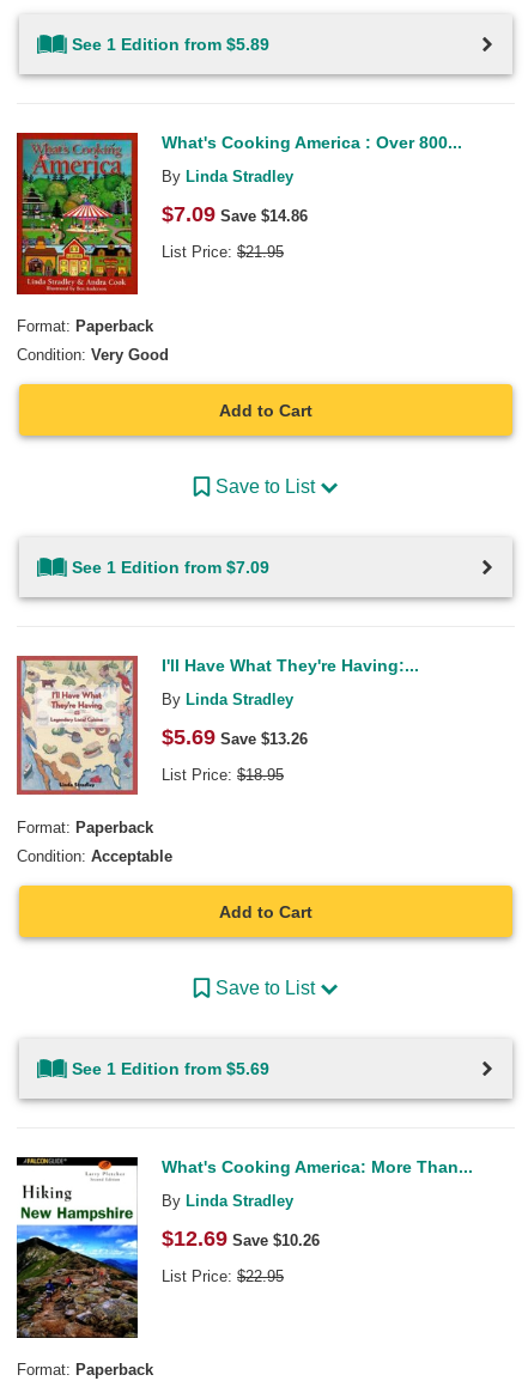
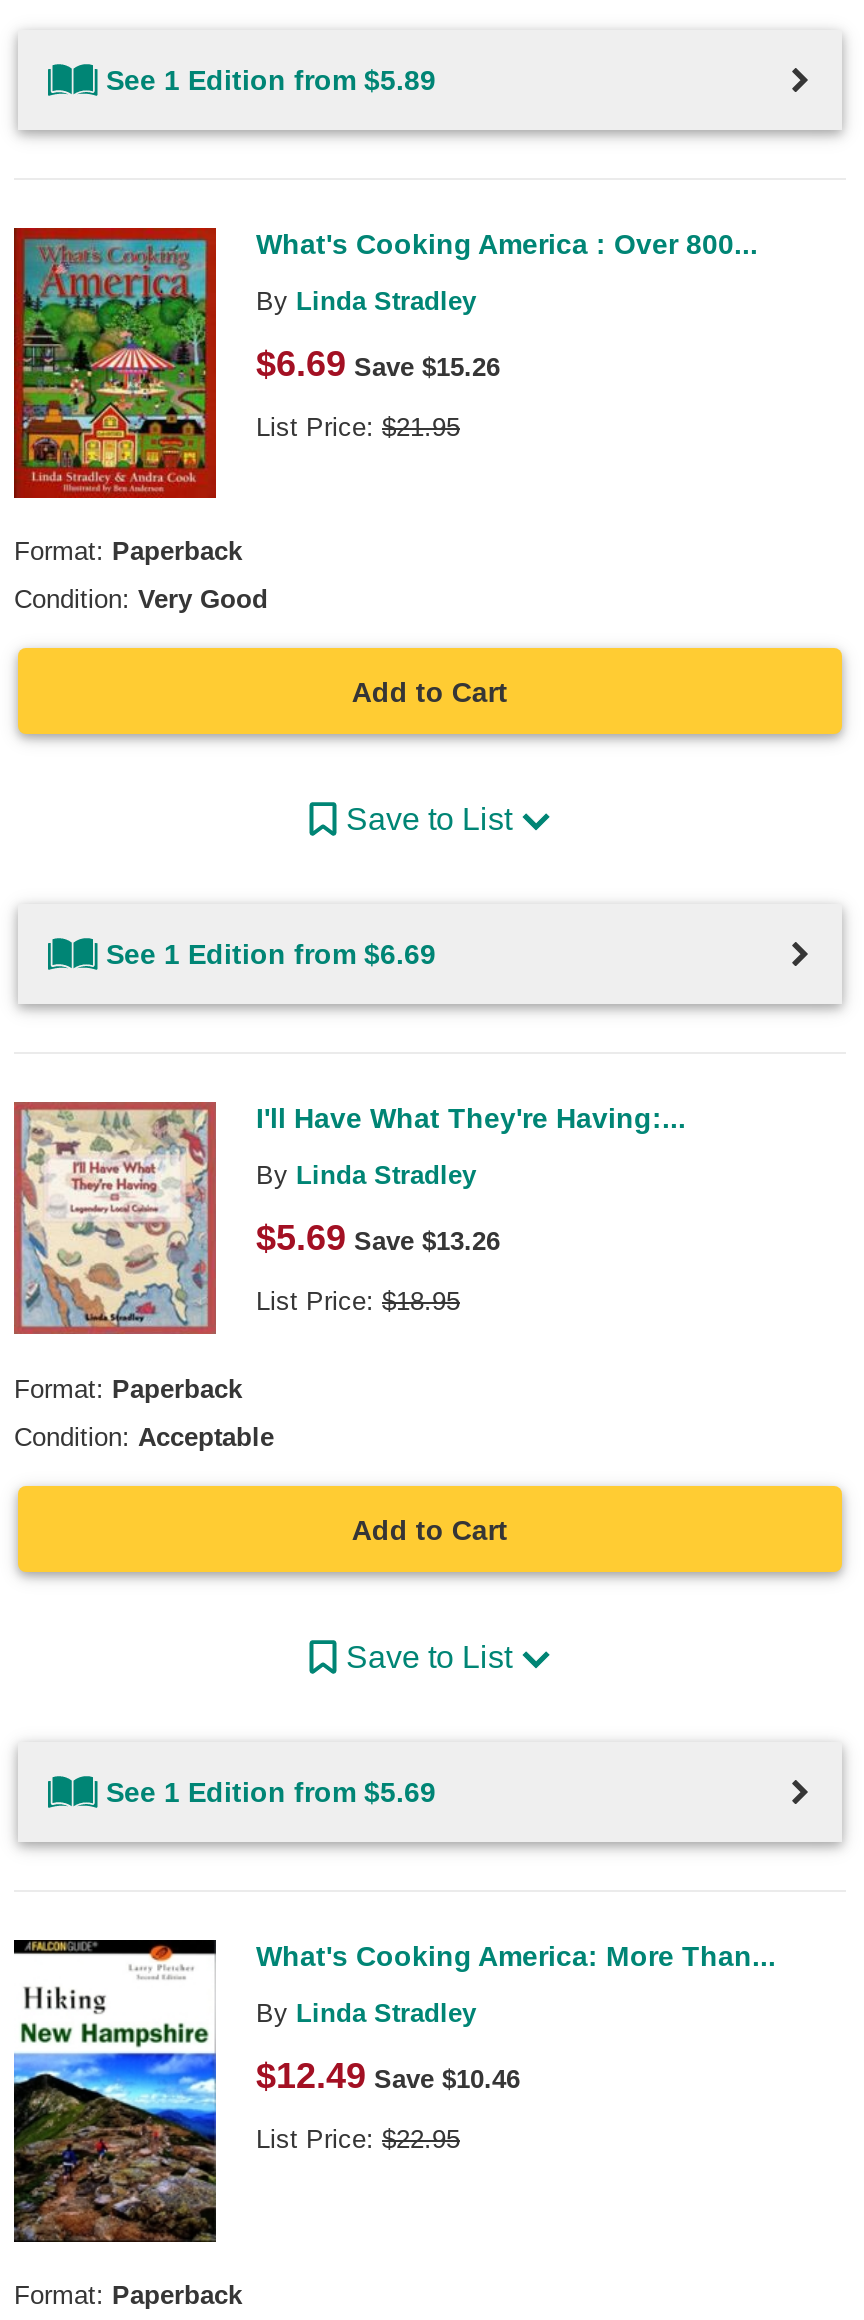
- $7.09 Save $14.86
+ $6.69 Save $15.26

- See 1 Edition from $7.09
+ See 1 Edition from $6.69

- $12.69 Save $10.26
+ $12.49 Save $10.46
